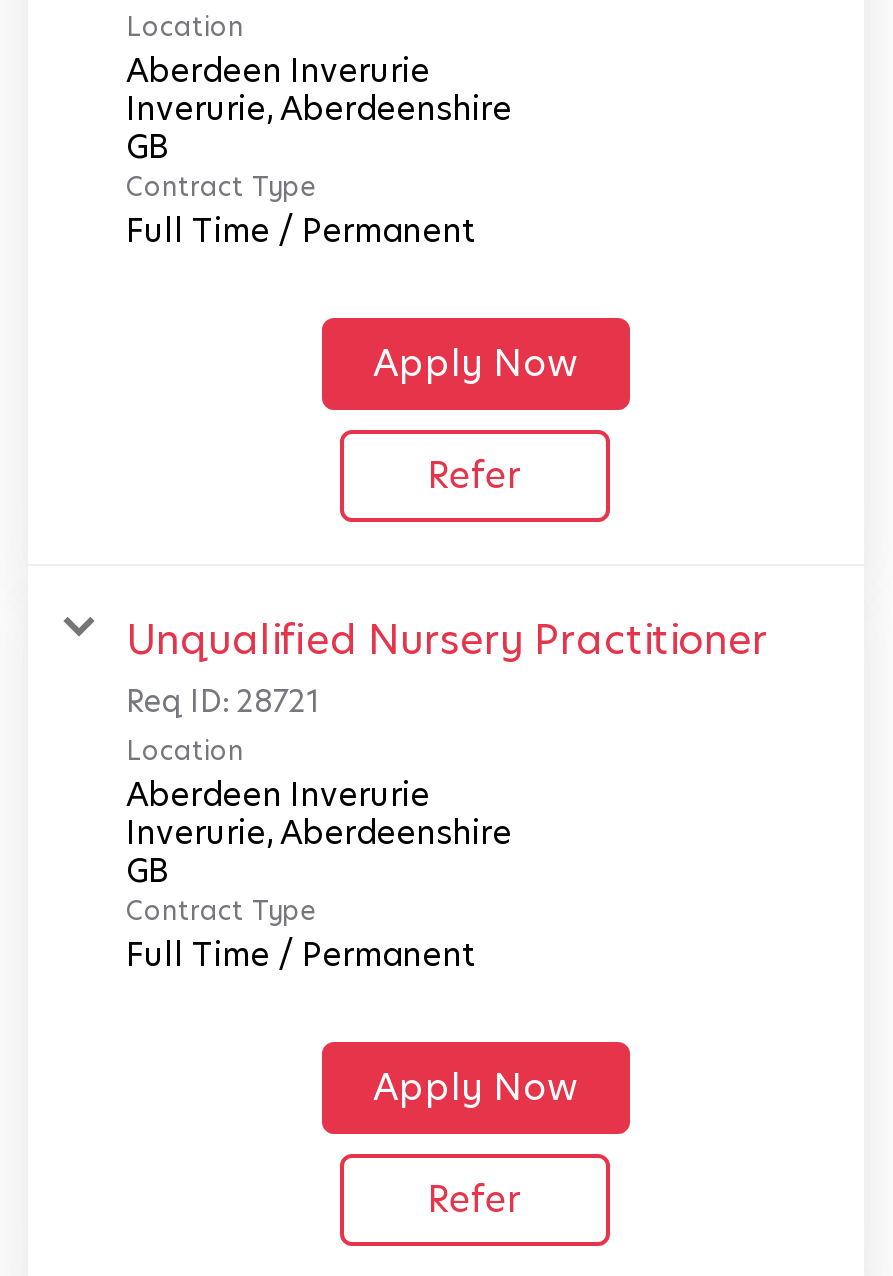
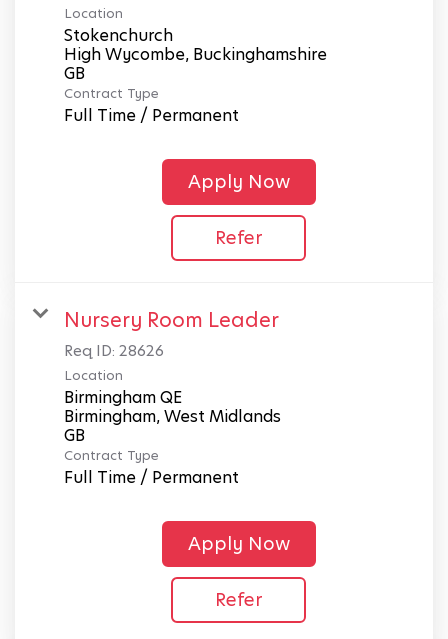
- Aberdeen Inverurie
- Inverurie, Aberdeenshire
+ Stokenchurch
+ High Wycombe, Buckinghamshire

- Unqualified Nursery Practitioner
- Req ID: 28721
+ Nursery Room Leader
+ Req ID: 28626

- Aberdeen Inverurie
- Inverurie, Aberdeenshire
+ Birmingham QE
+ Birmingham, West Midlands
